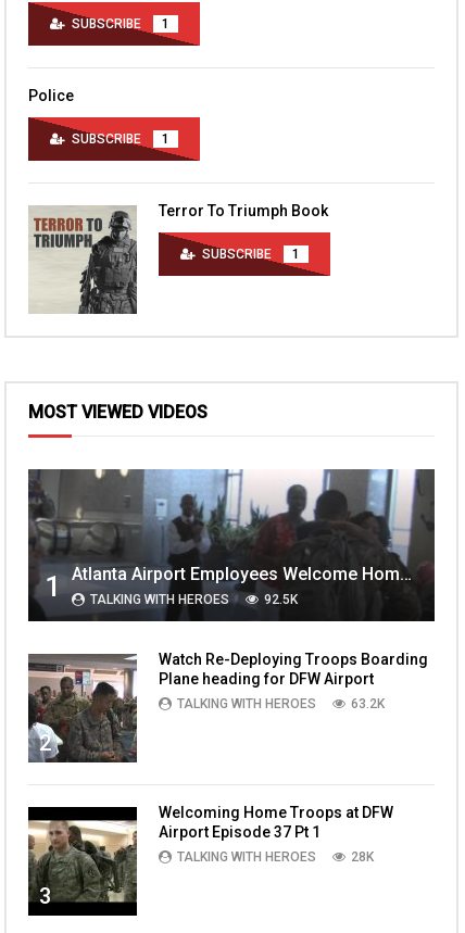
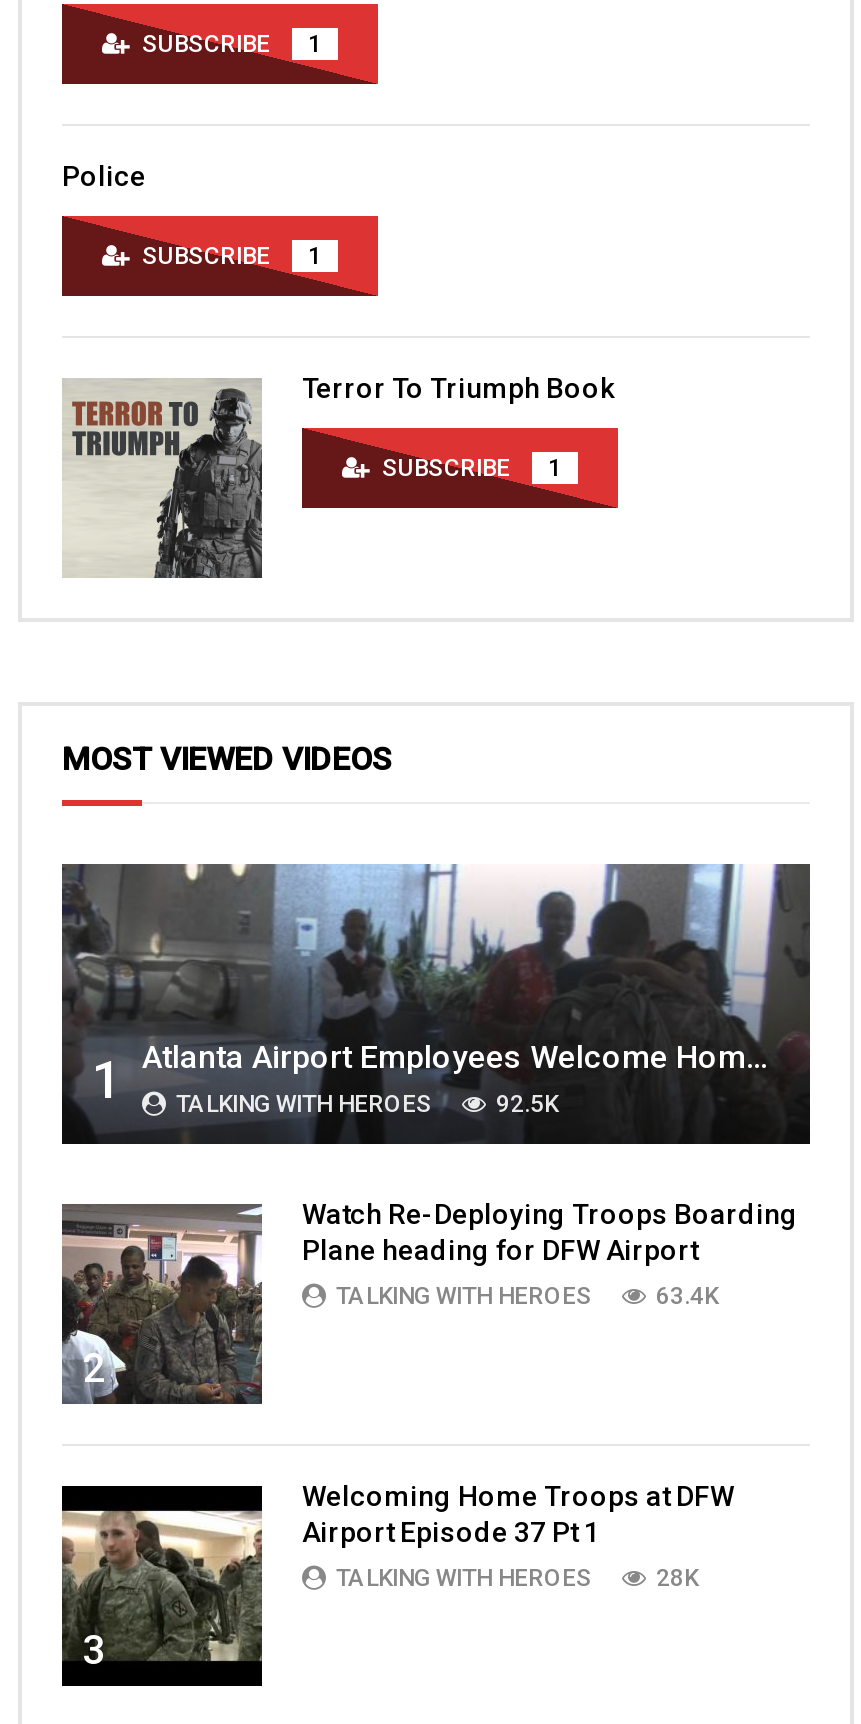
- 63.2K
+ 63.4K
